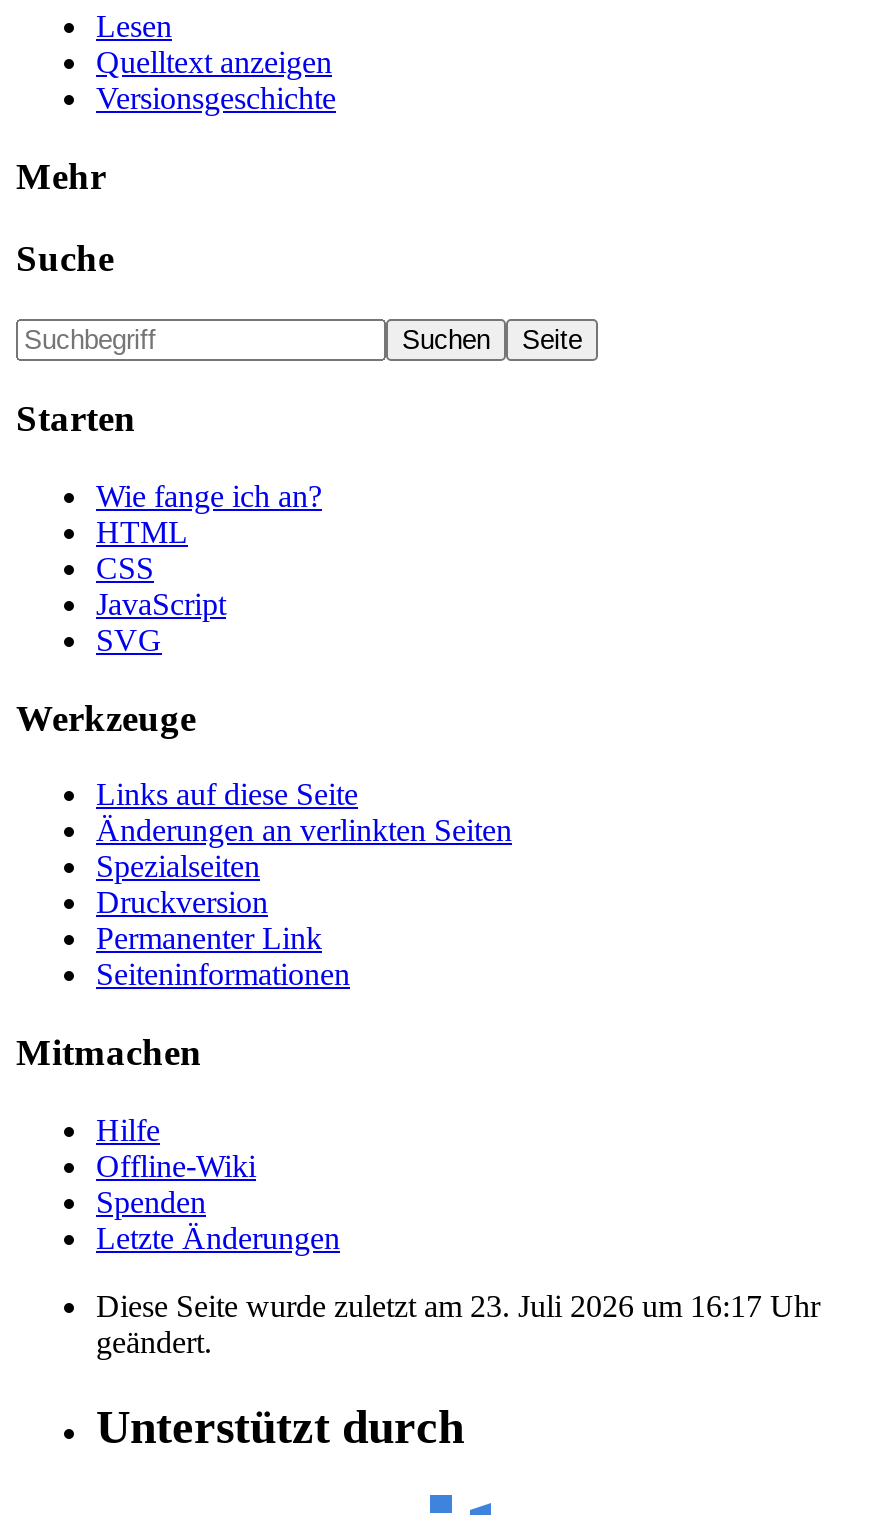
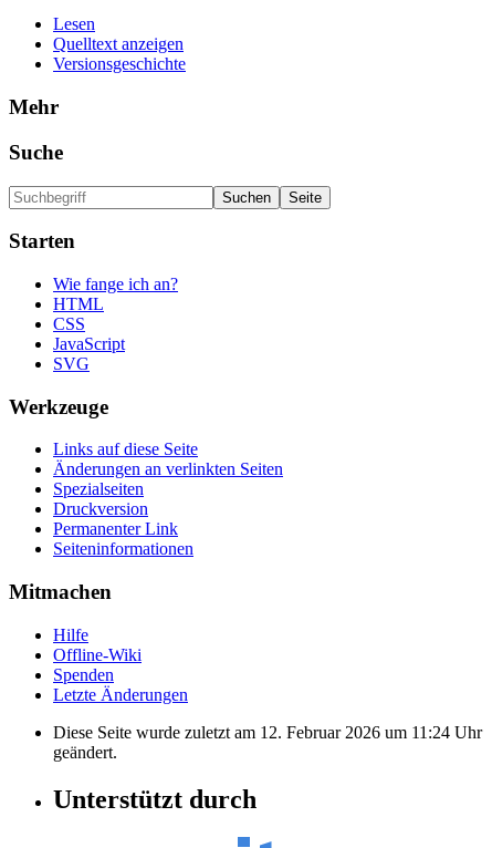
- Diese Seite wurde zuletzt am 23. Juli 2026 um 16:17 Uhr
+ Diese Seite wurde zuletzt am 12. Februar 2026 um 11:24 Uhr
